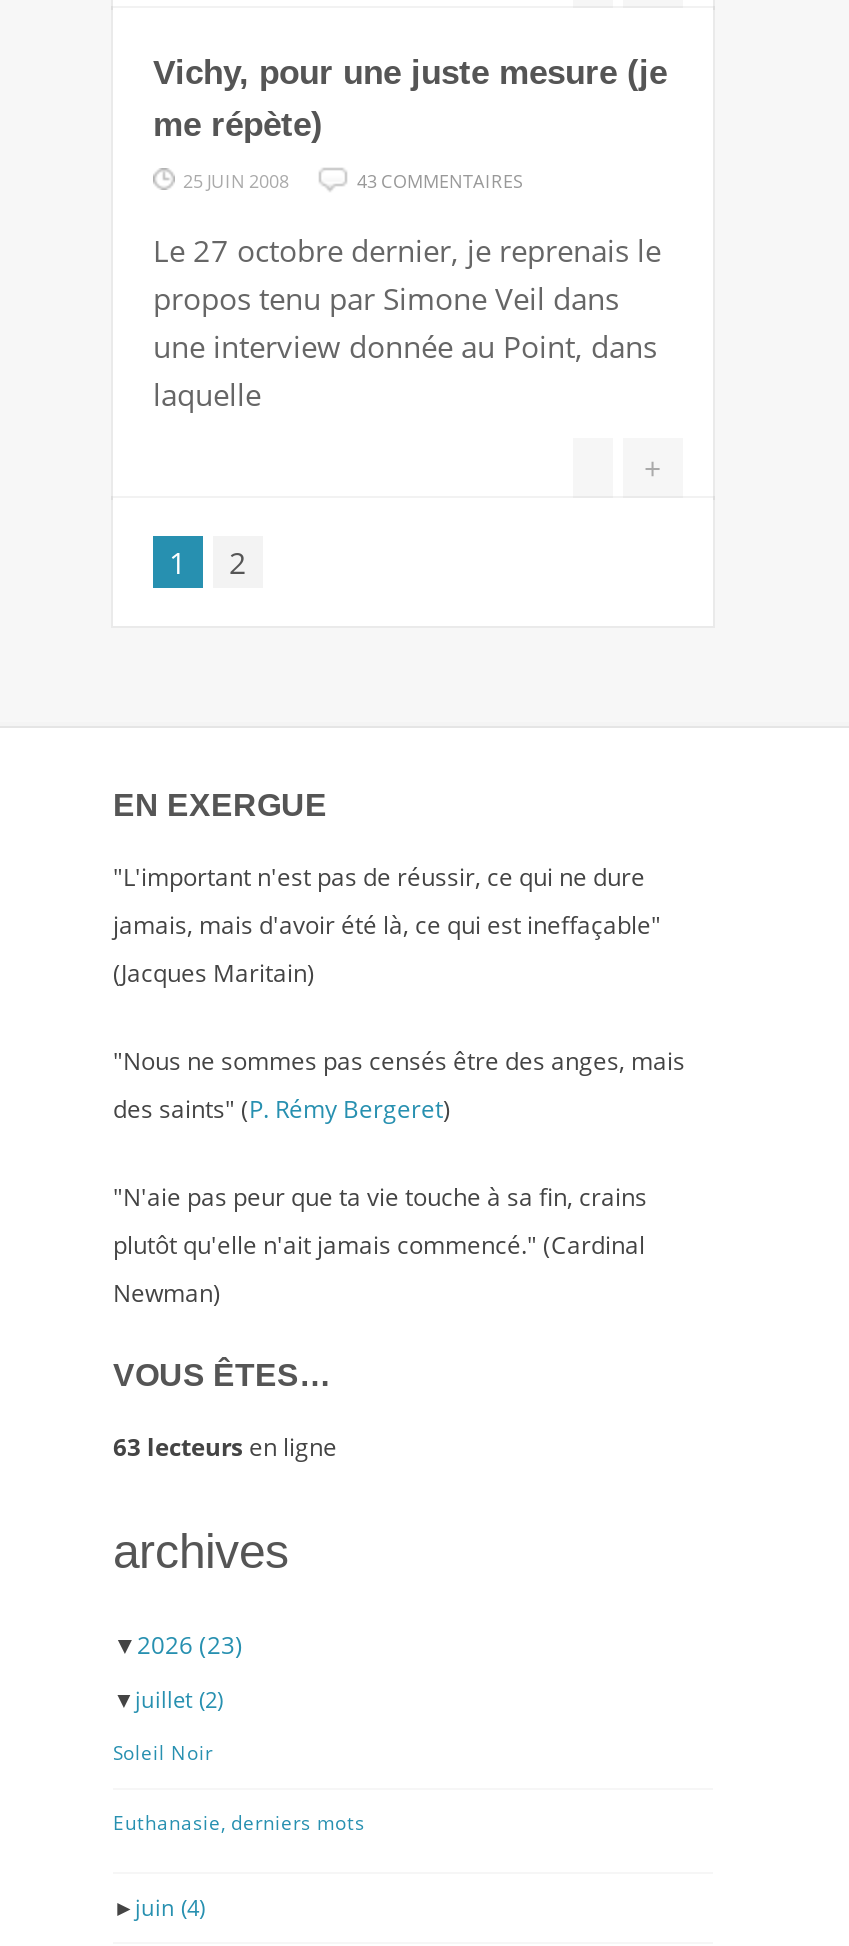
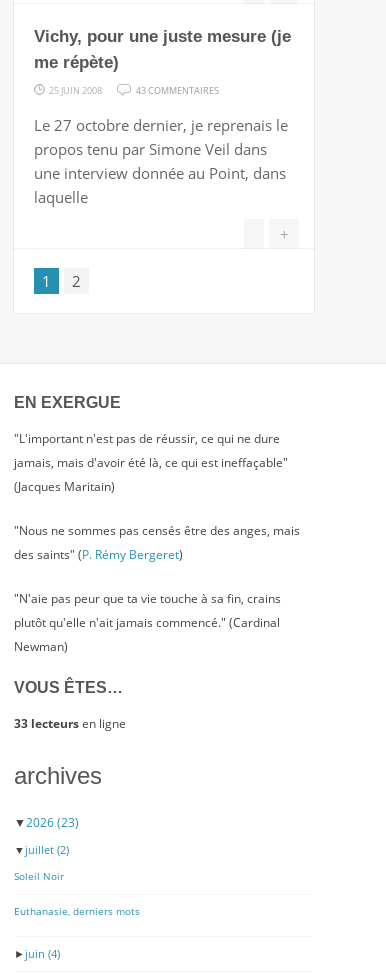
- 63 lecteurs en ligne
+ 33 lecteurs en ligne
